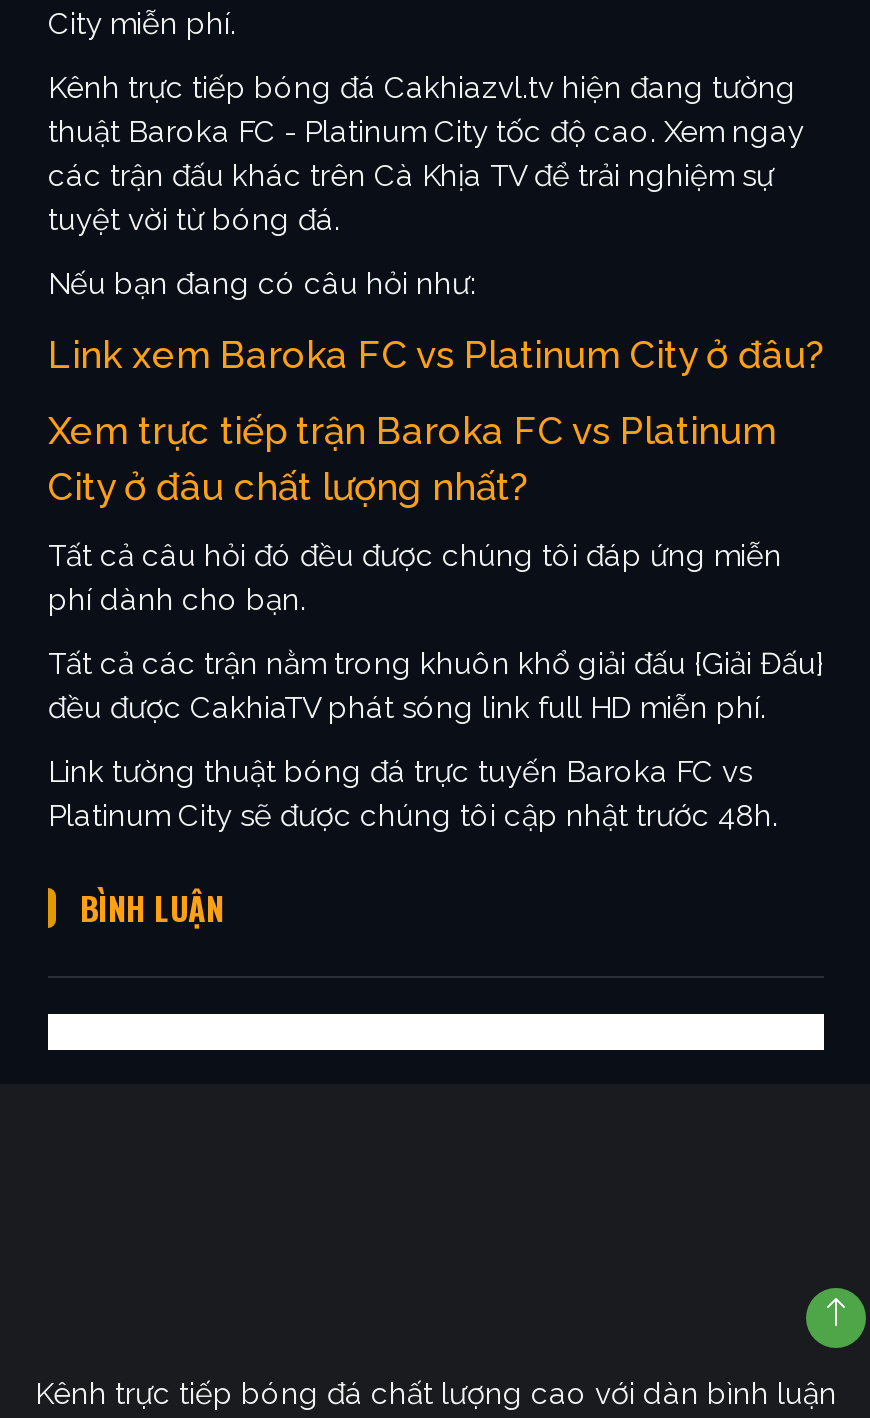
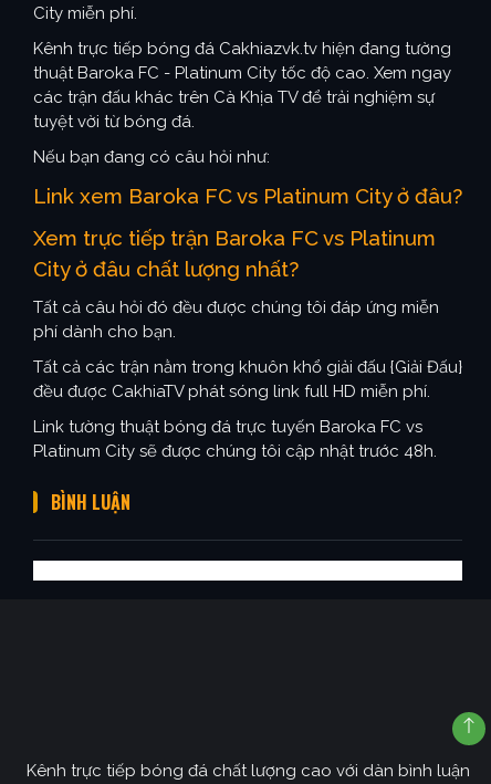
- Kênh trực tiếp bóng đá Cakhiazvl.tv hiện đang tường
+ Kênh trực tiếp bóng đá Cakhiazvk.tv hiện đang tường
